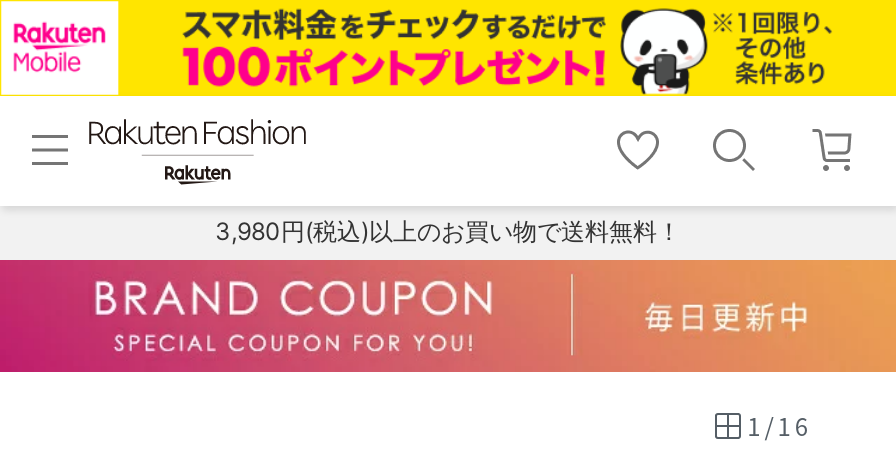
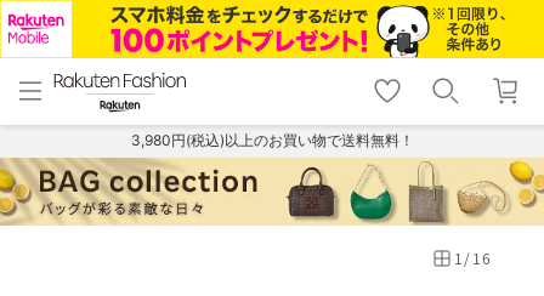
- [image]
+ [image]
